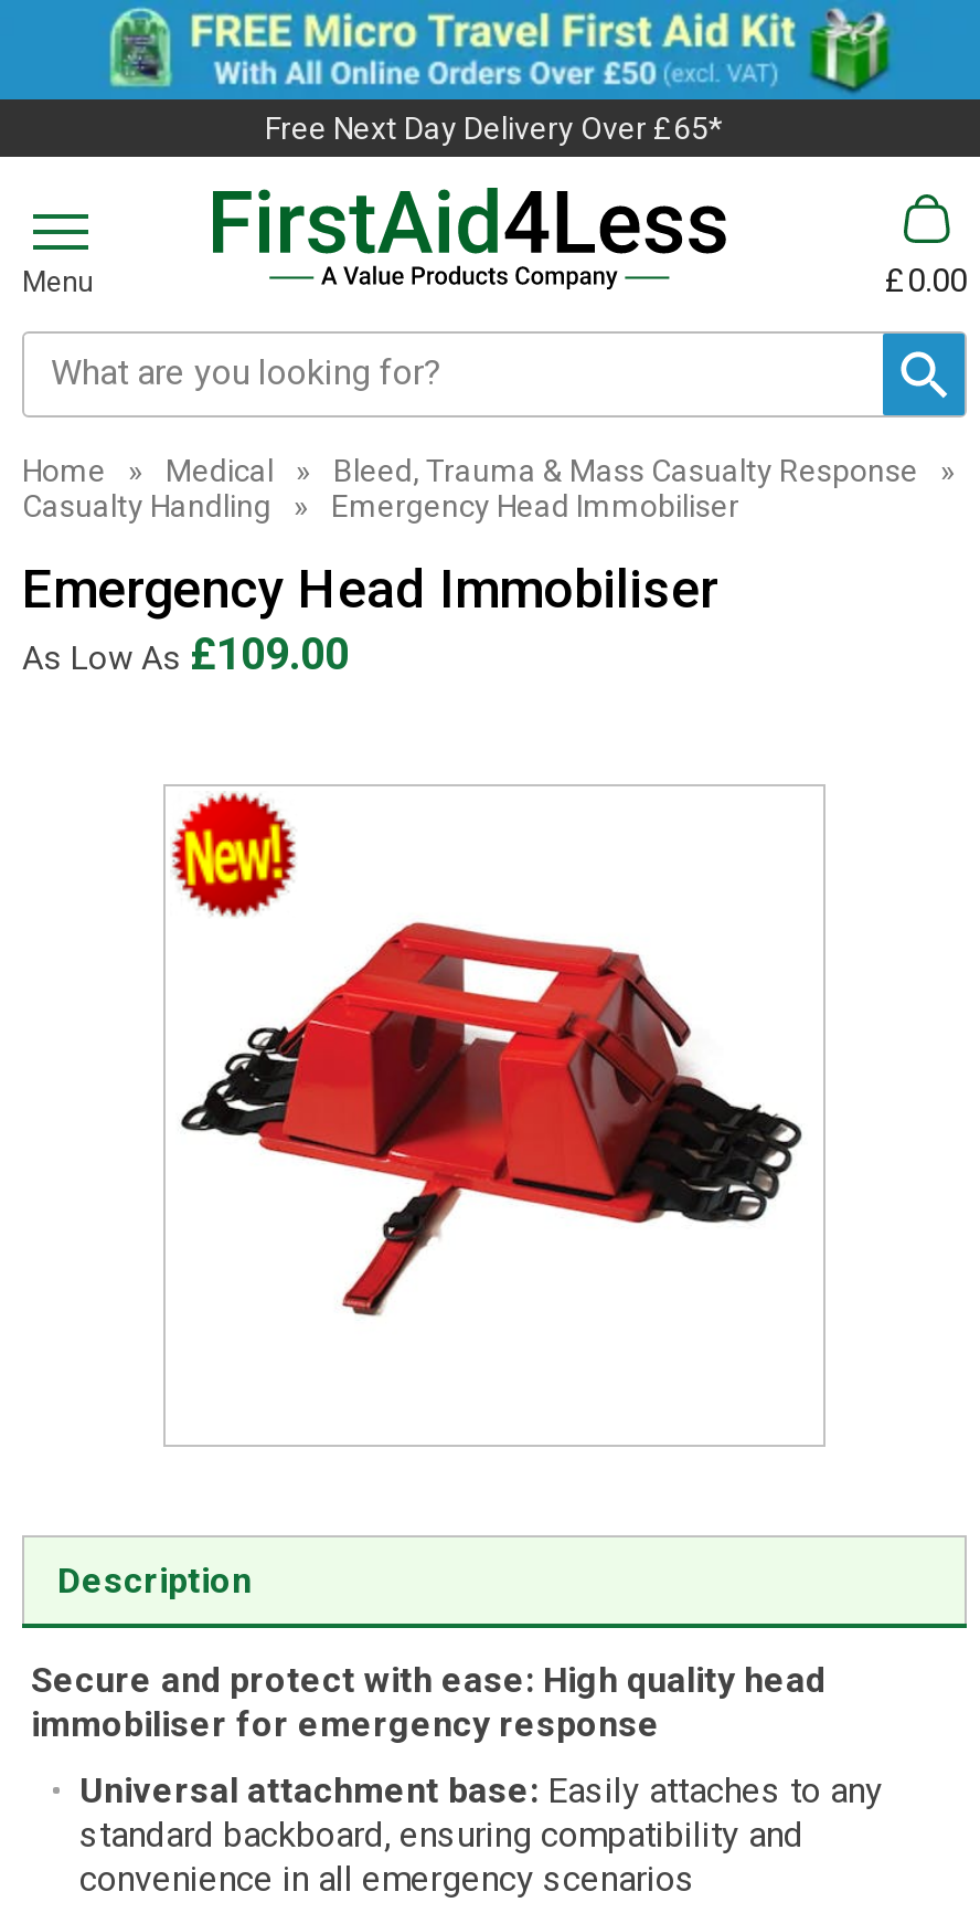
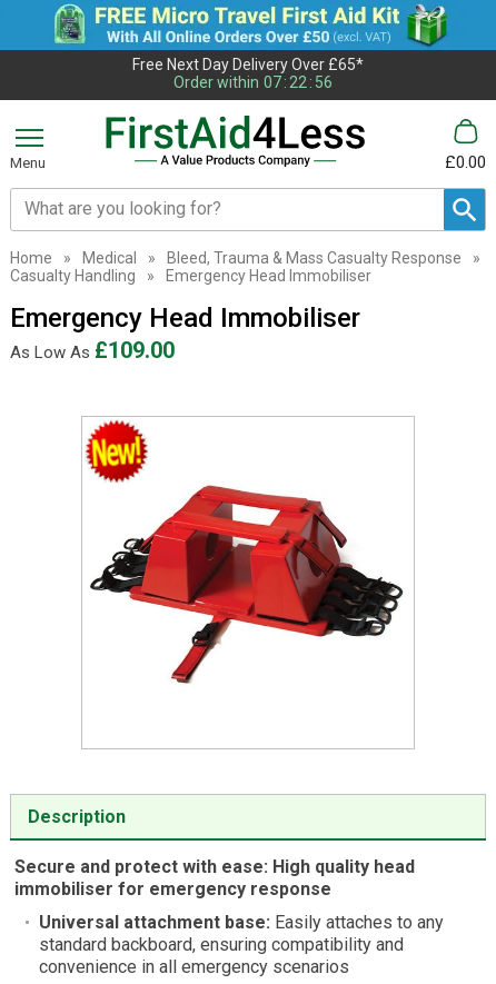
+ Order within 07 : 22 : 56
